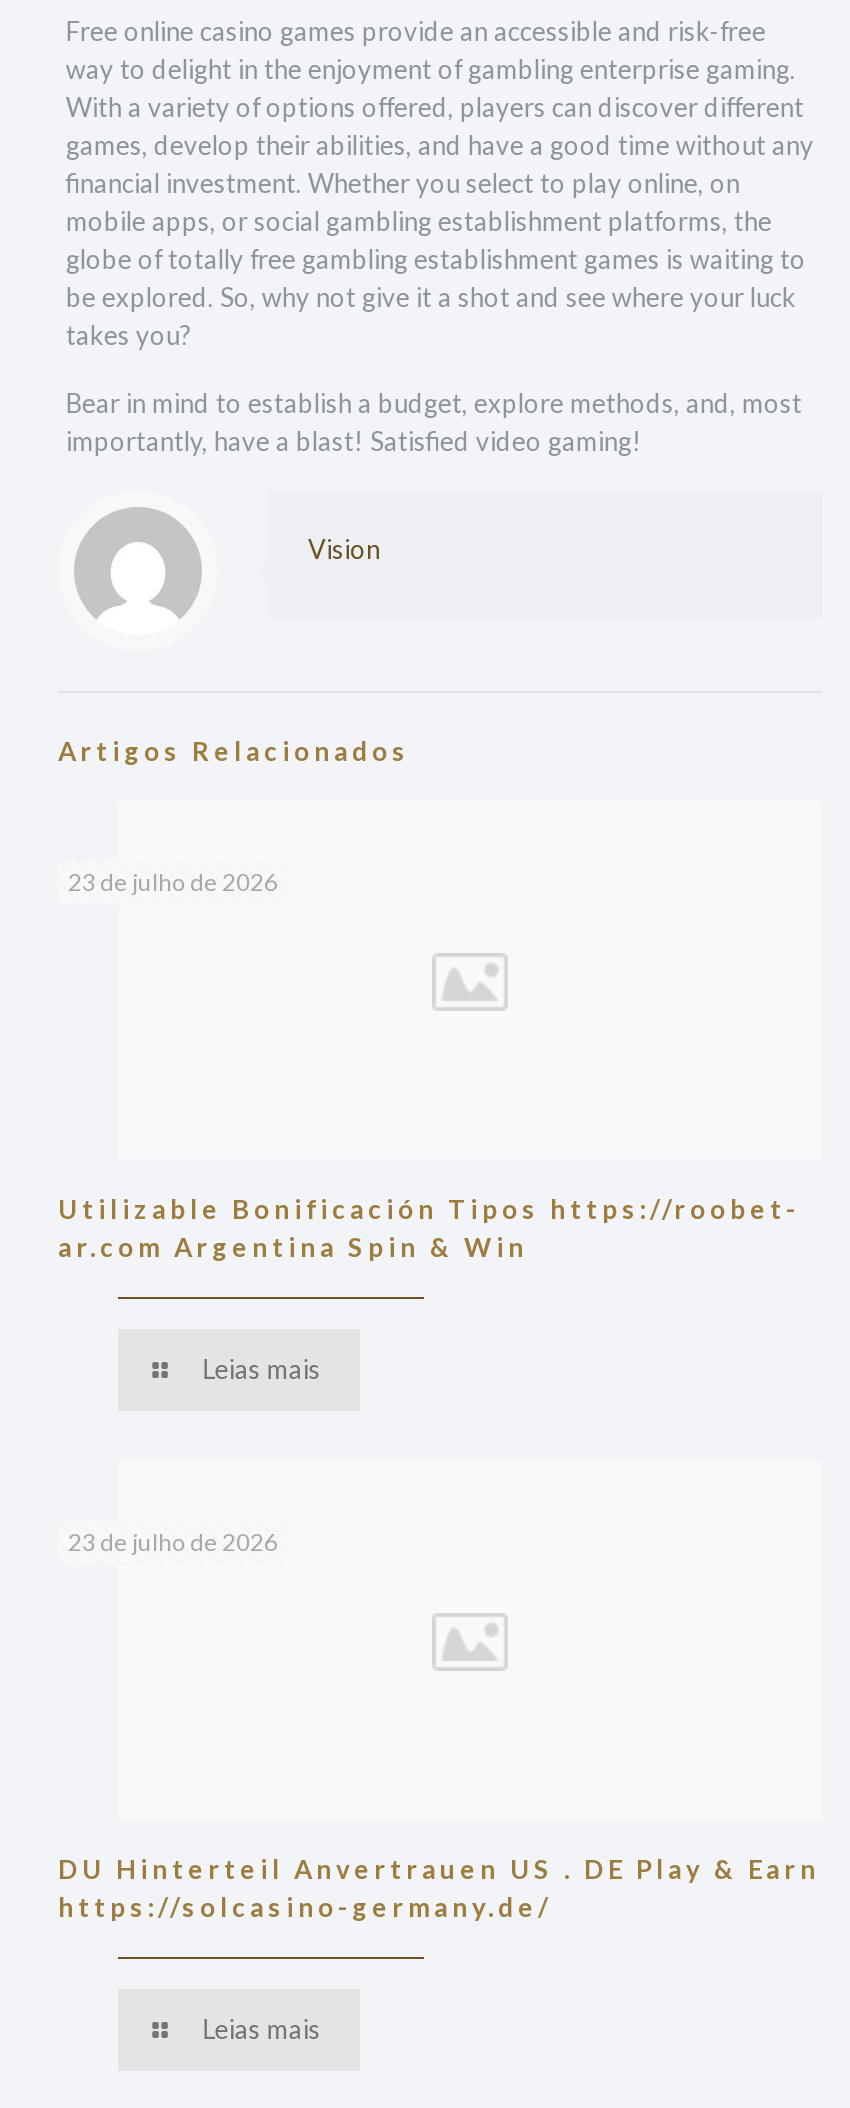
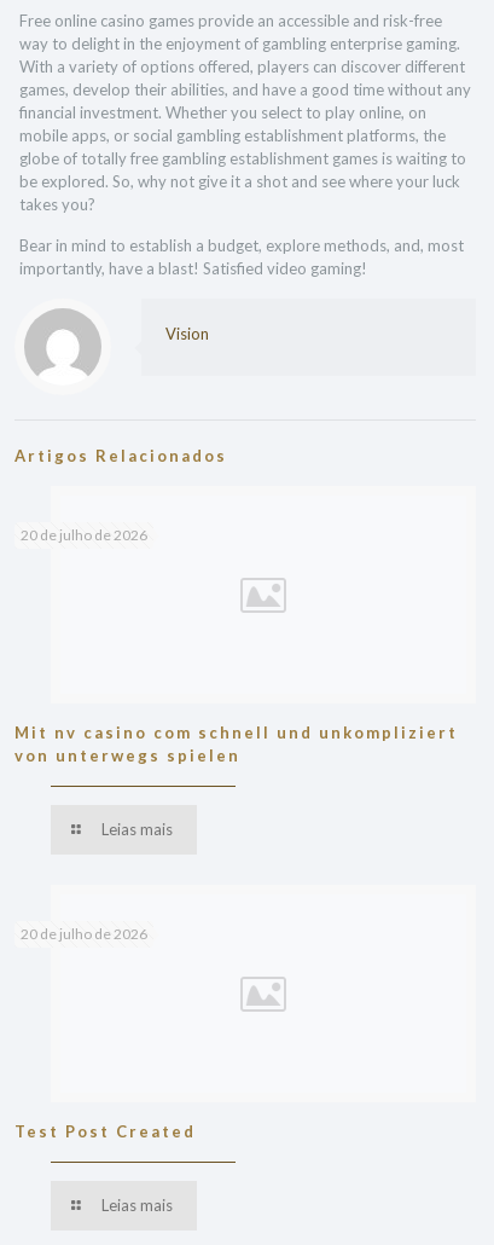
- 23 de julho de 2026
+ 20 de julho de 2026

- Utilizable Bonificación Tipos https://roobet-
- ar.com Argentina Spin & Win
+ Mit nv casino com schnell und unkompliziert
+ von unterwegs spielen

- 23 de julho de 2026
+ 20 de julho de 2026

- DU Hinterteil Anvertrauen US . DE Play & Earn
- https://solcasino-germany.de/
+ Test Post Created
